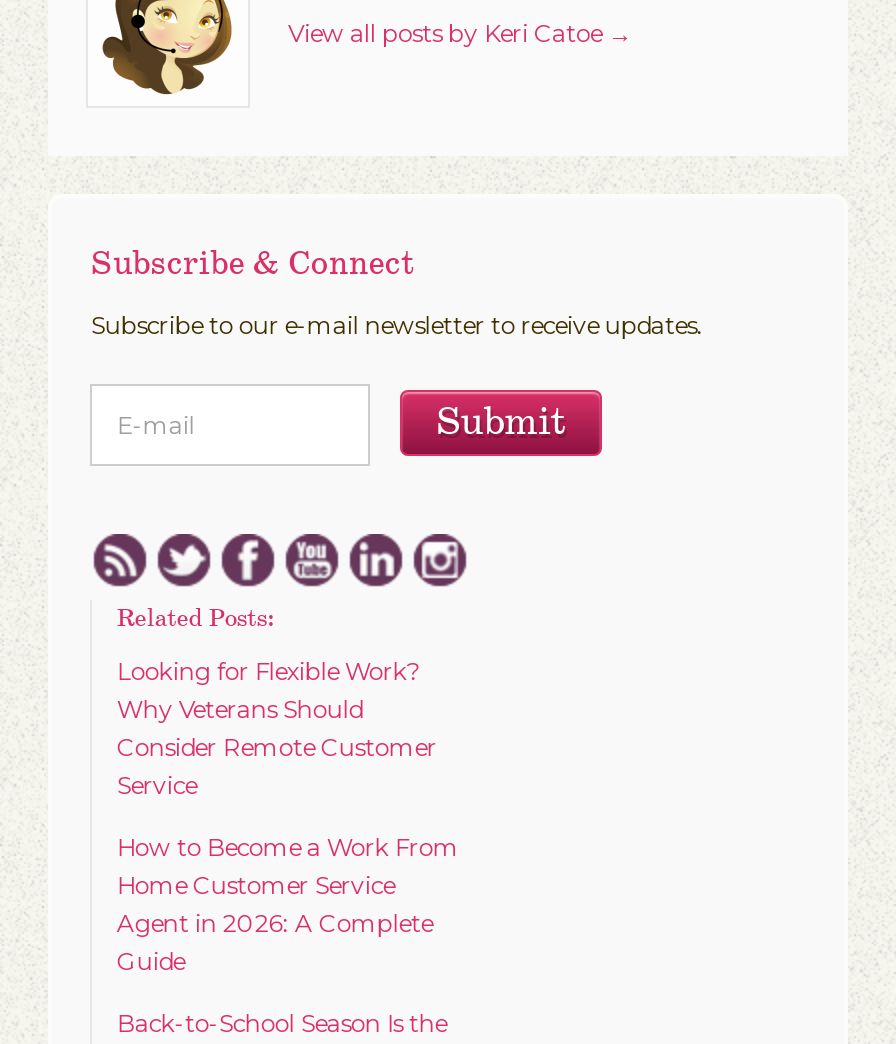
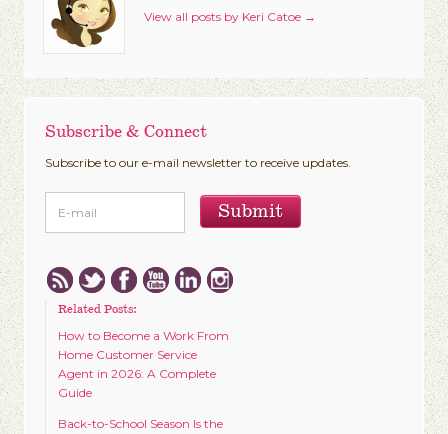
- Looking for Flexible Work?
- Why Veterans Should
- Consider Remote Customer
- Service
